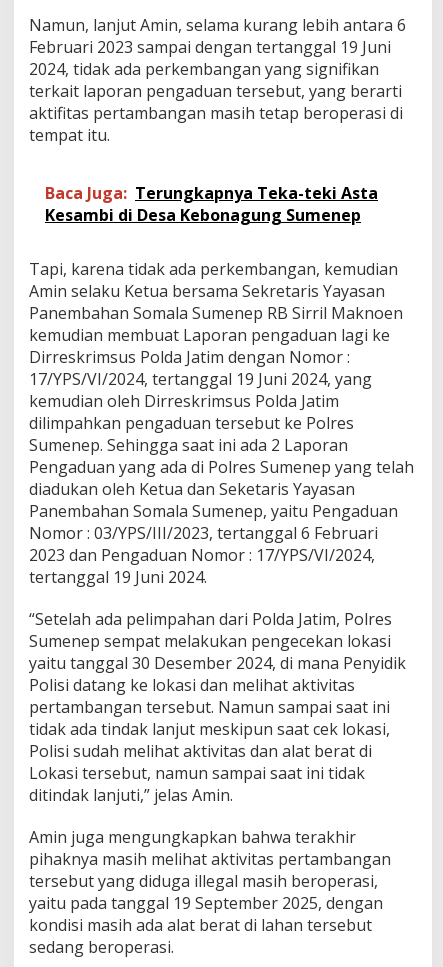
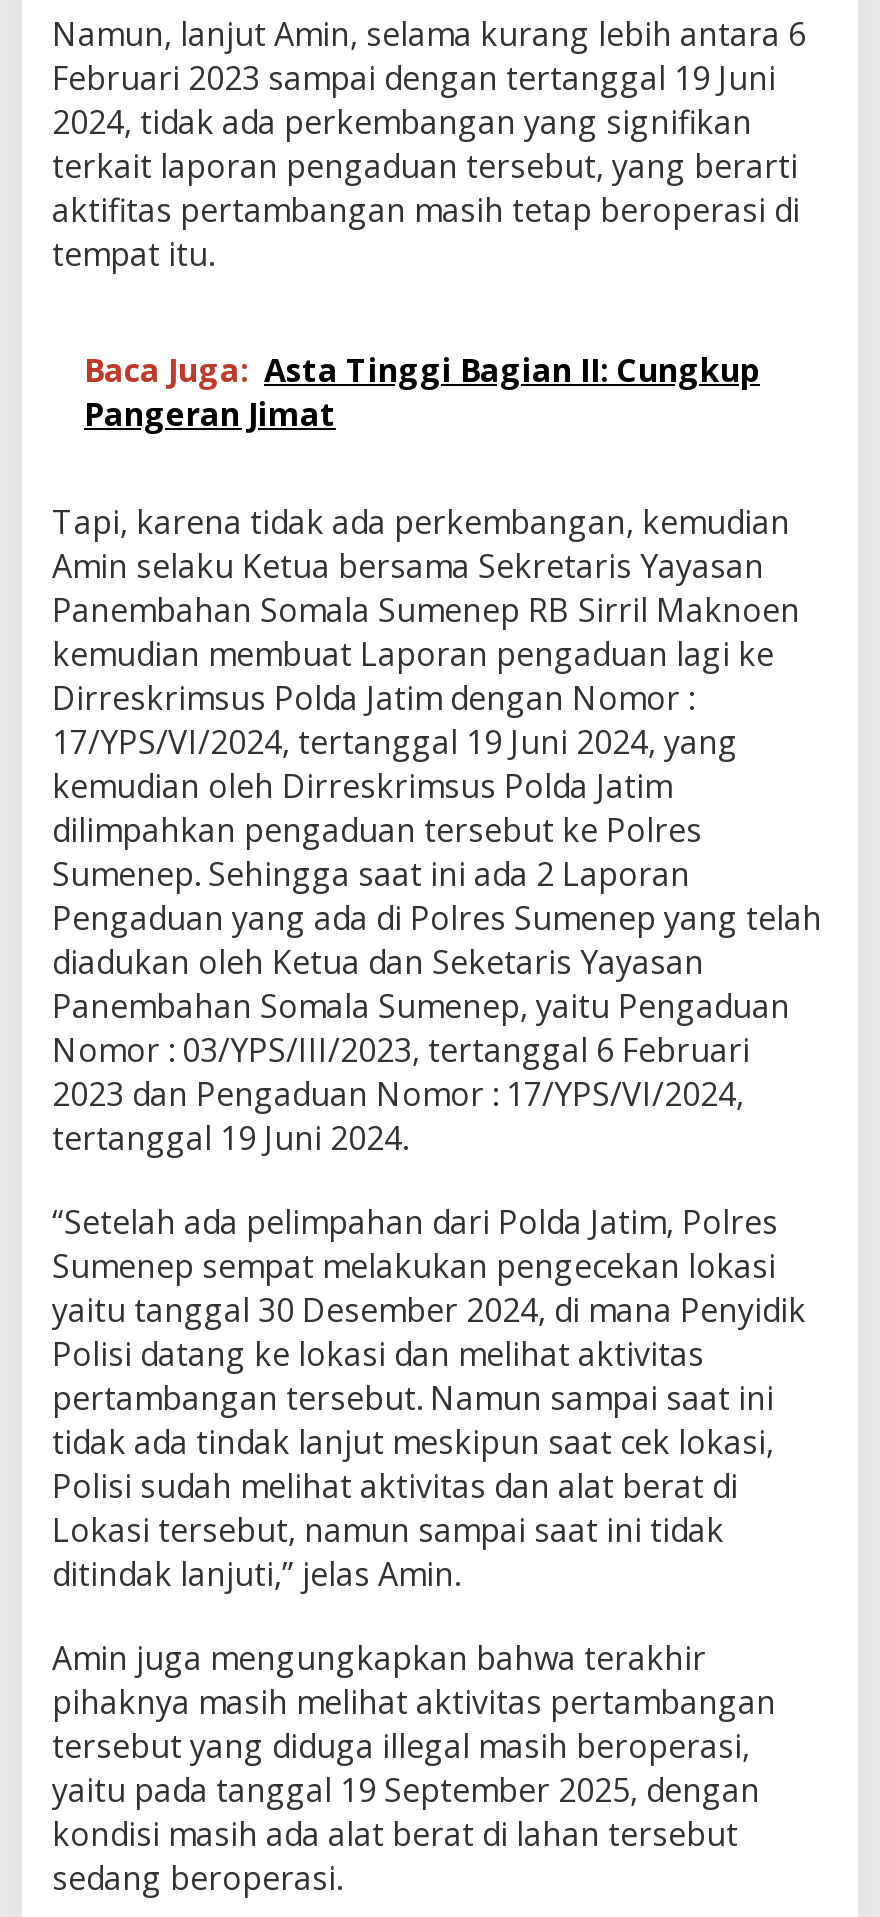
- Baca Juga: Terungkapnya Teka-teki Asta
- Kesambi di Desa Kebonagung Sumenep
+ Baca Juga: Asta Tinggi Bagian II: Cungkup
+ Pangeran Jimat
